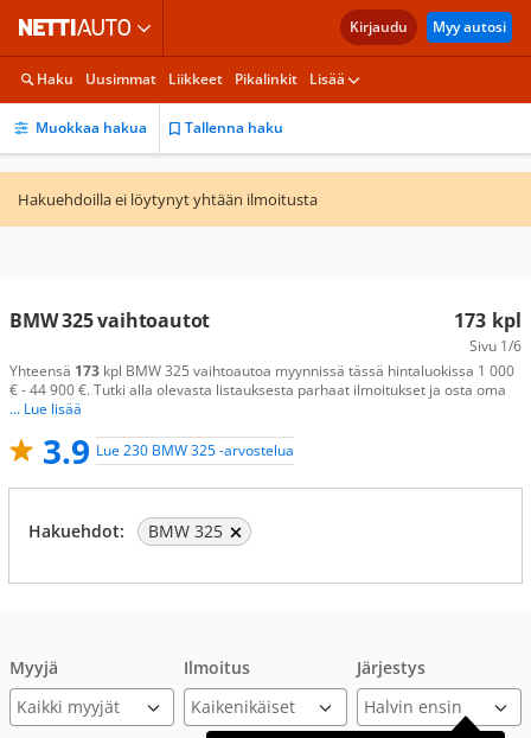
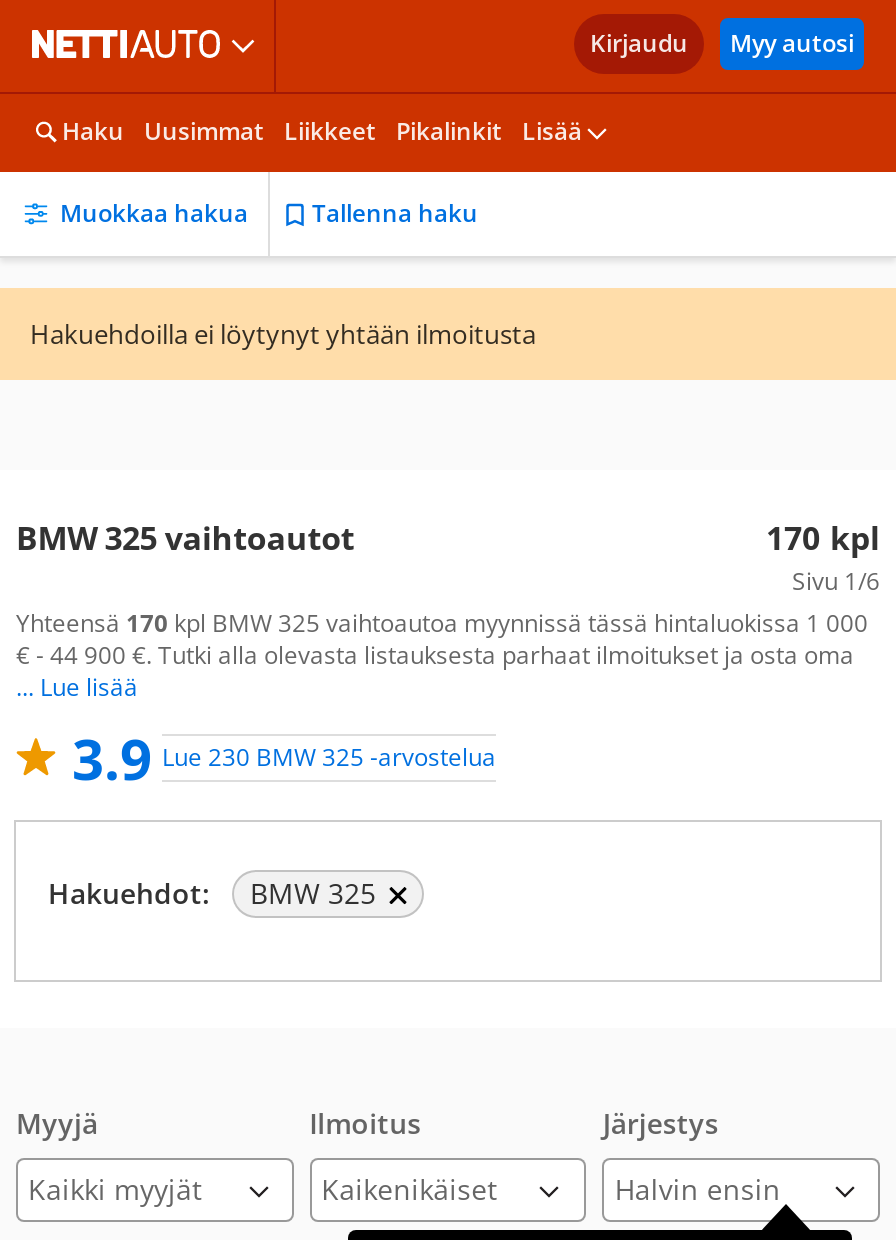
- 173 kpl
+ 170 kpl

- Yhteensä 173 kpl BMW 325 vaihtoautoa myynnissä tässä hintaluokissa 1 000
+ Yhteensä 170 kpl BMW 325 vaihtoautoa myynnissä tässä hintaluokissa 1 000
